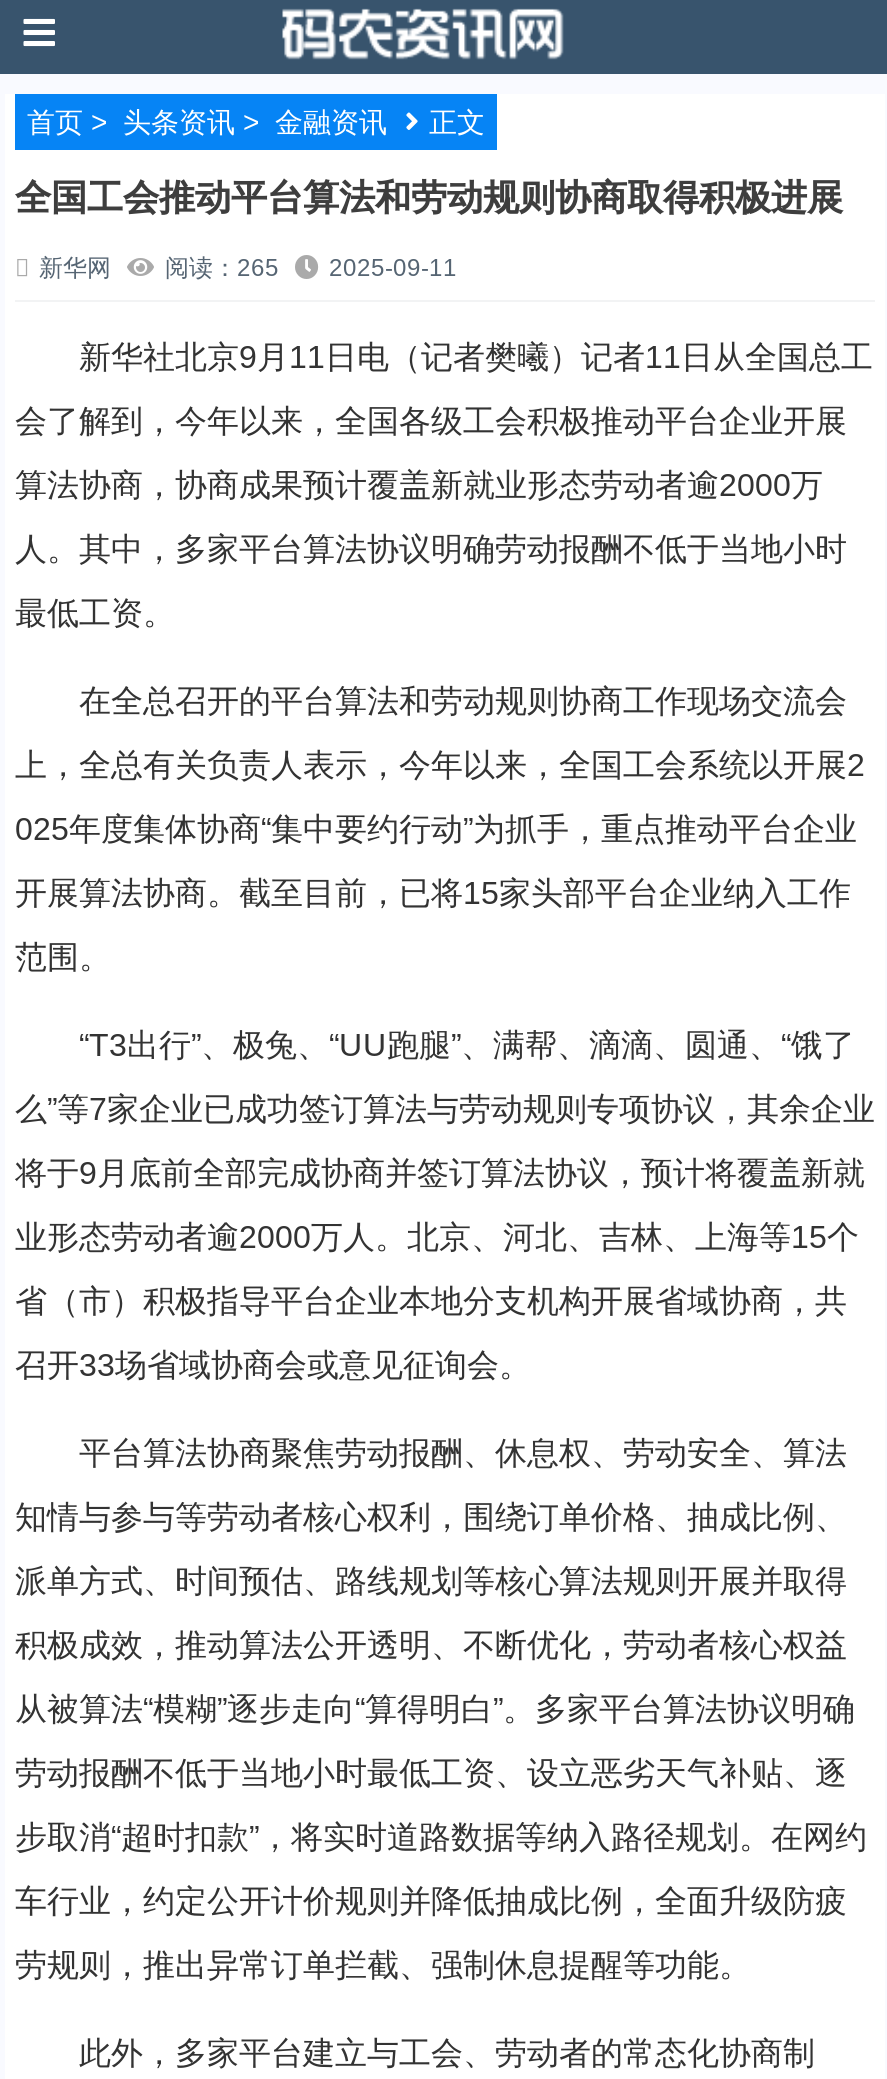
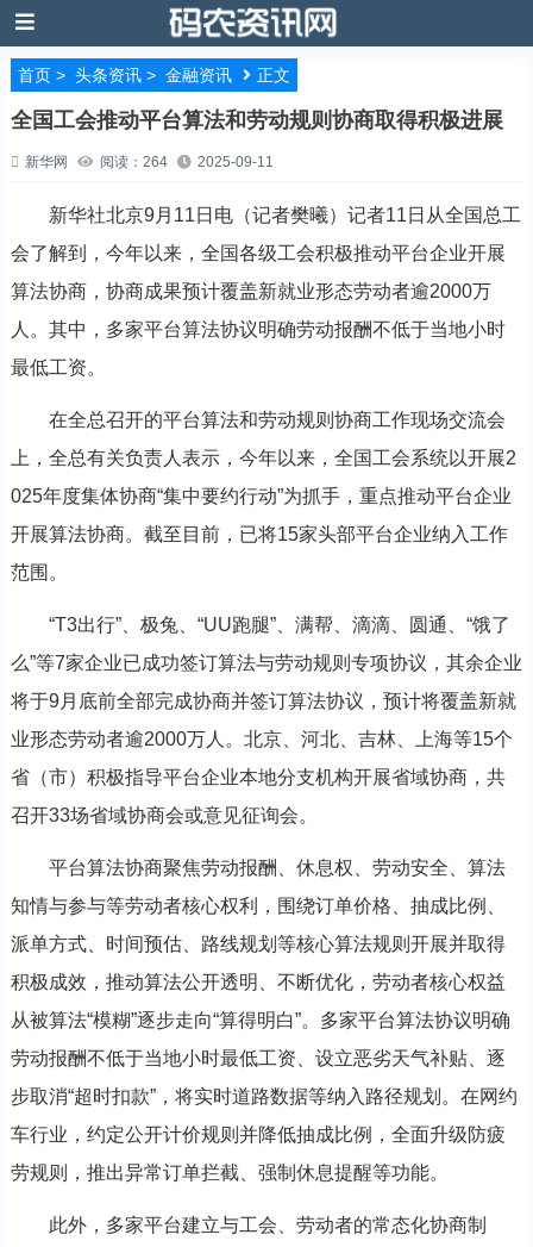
- 新华网 阅读：265 2025-09-11
+ 新华网 阅读：264 2025-09-11
